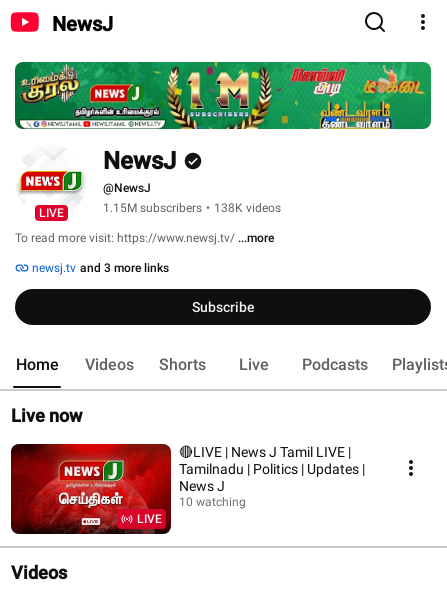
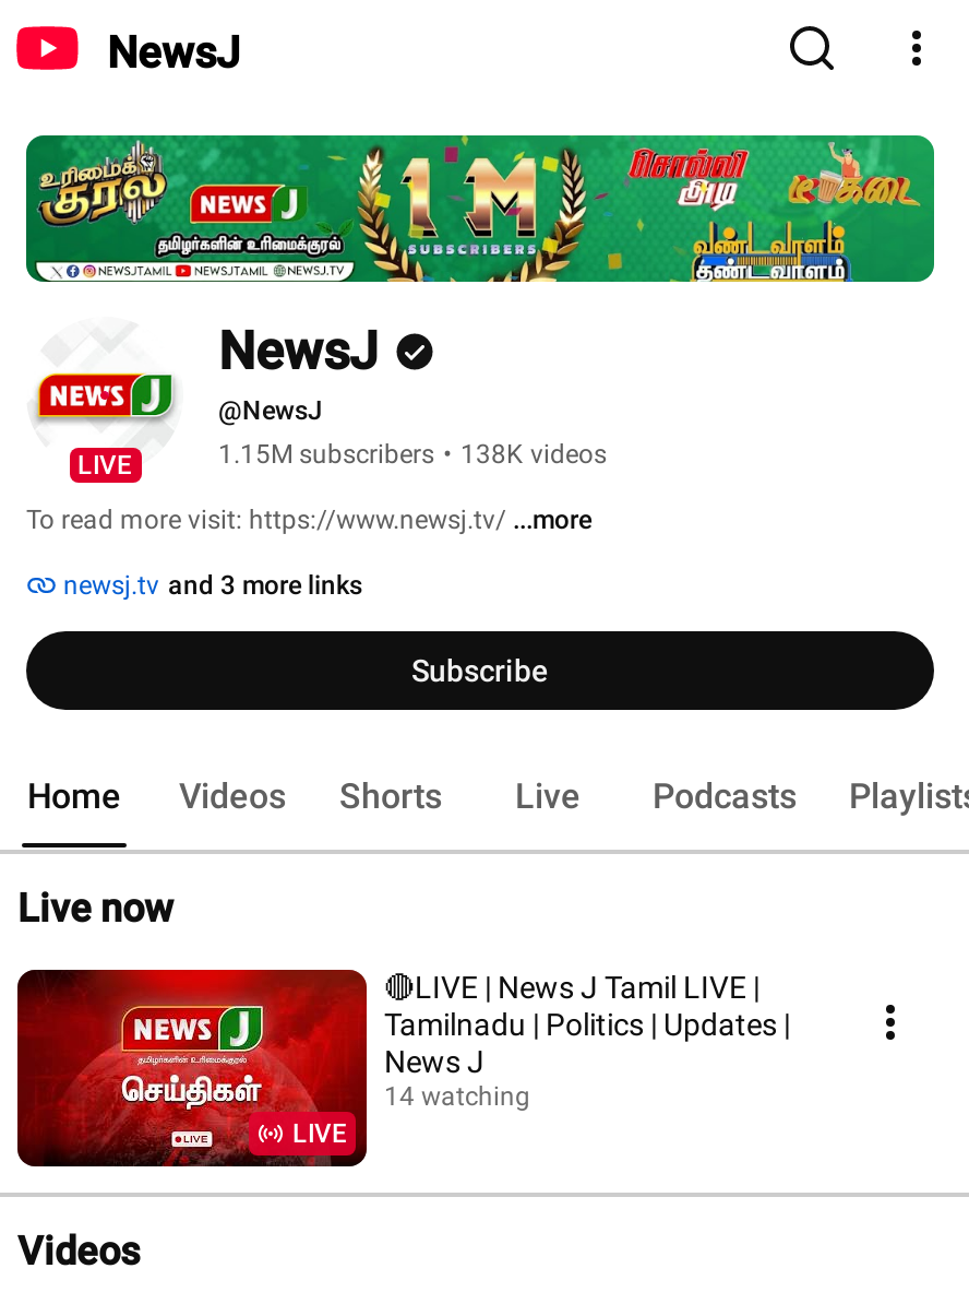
- 10 watching
+ 14 watching
